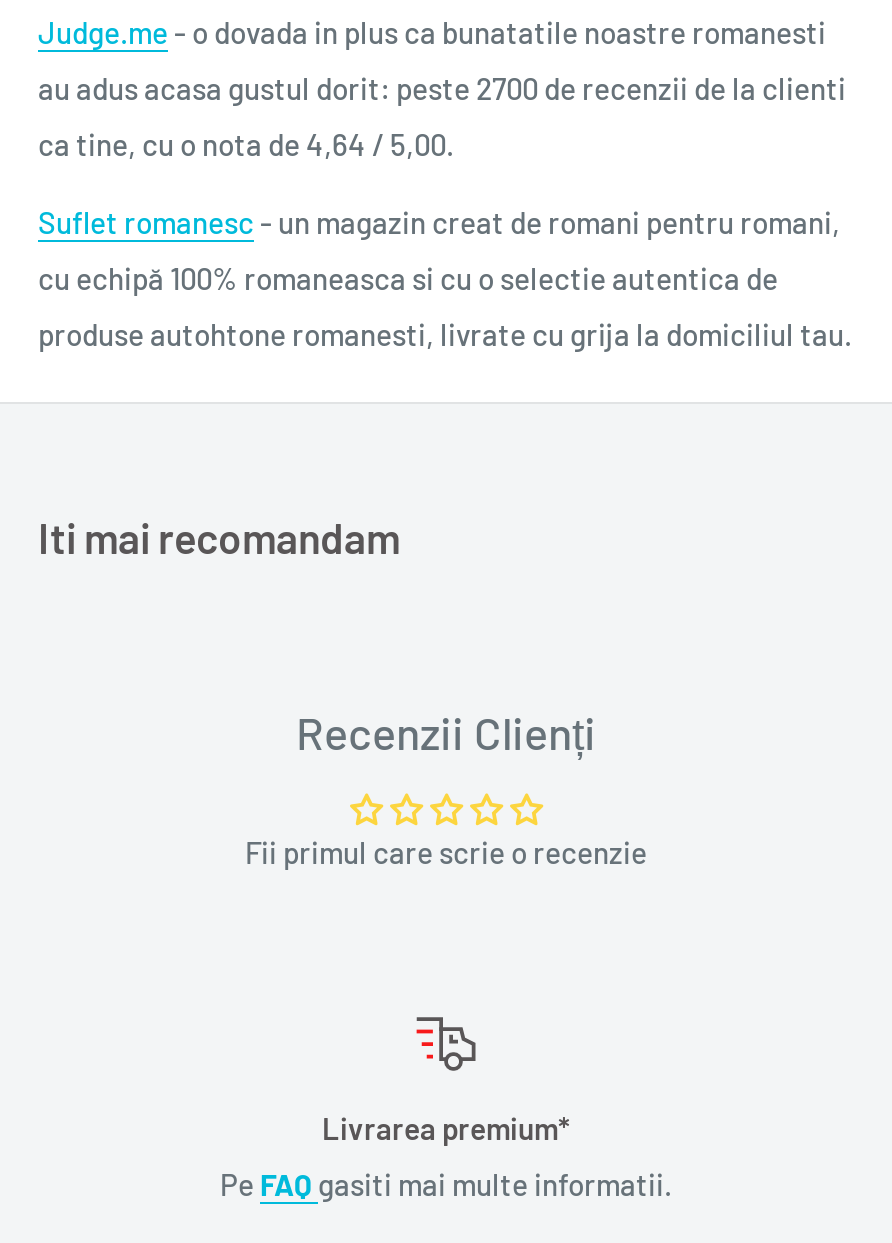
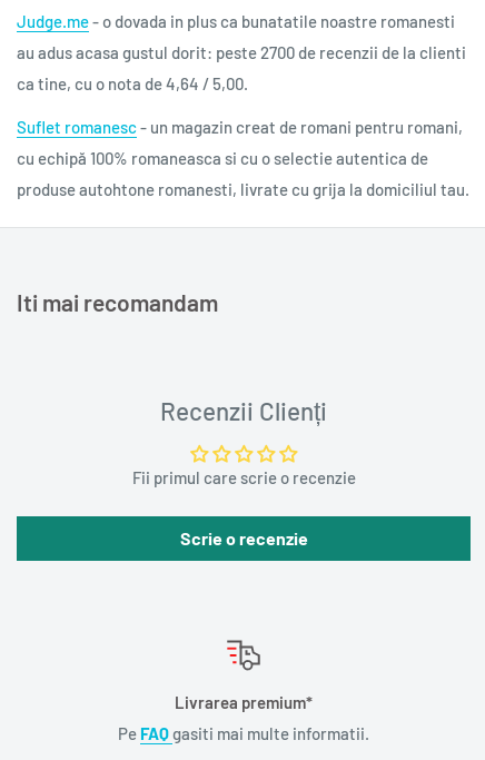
+ Scrie o recenzie
